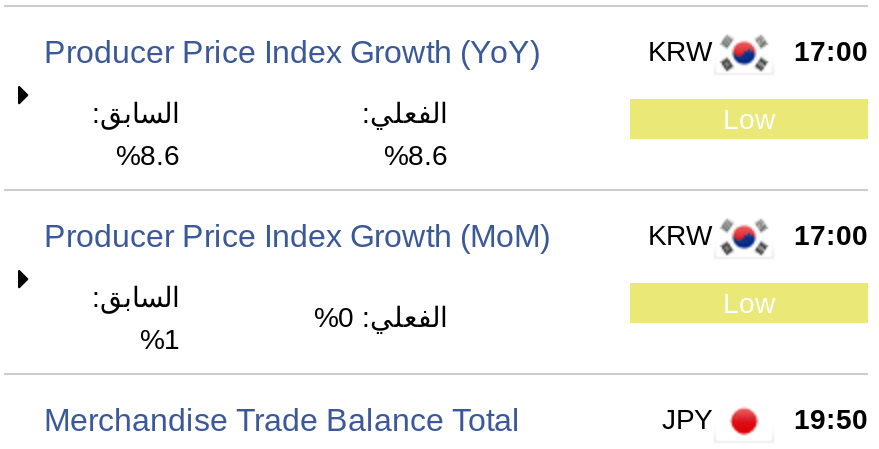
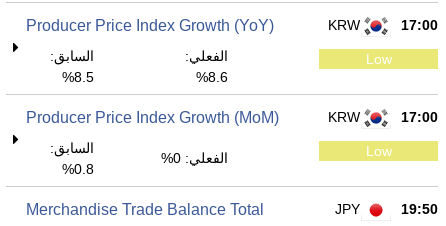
- 8.6%
+ 8.5%

- 1%
+ 0.8%
